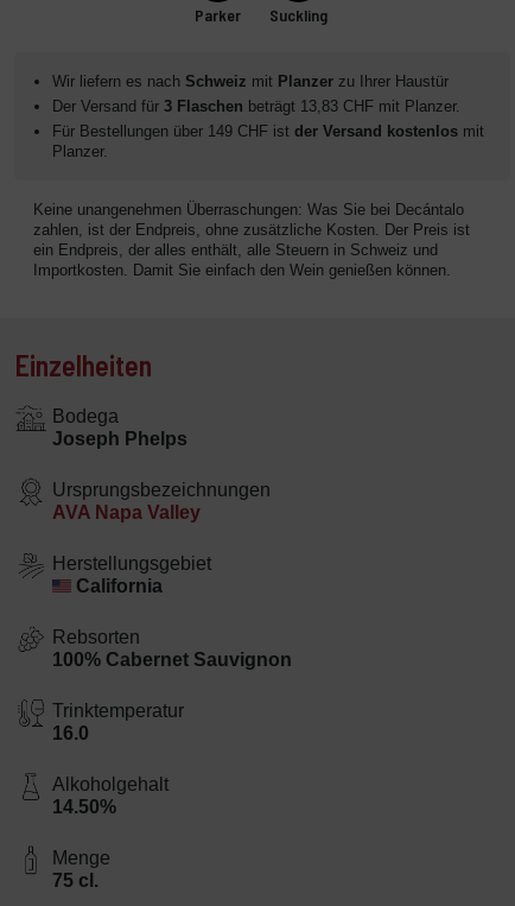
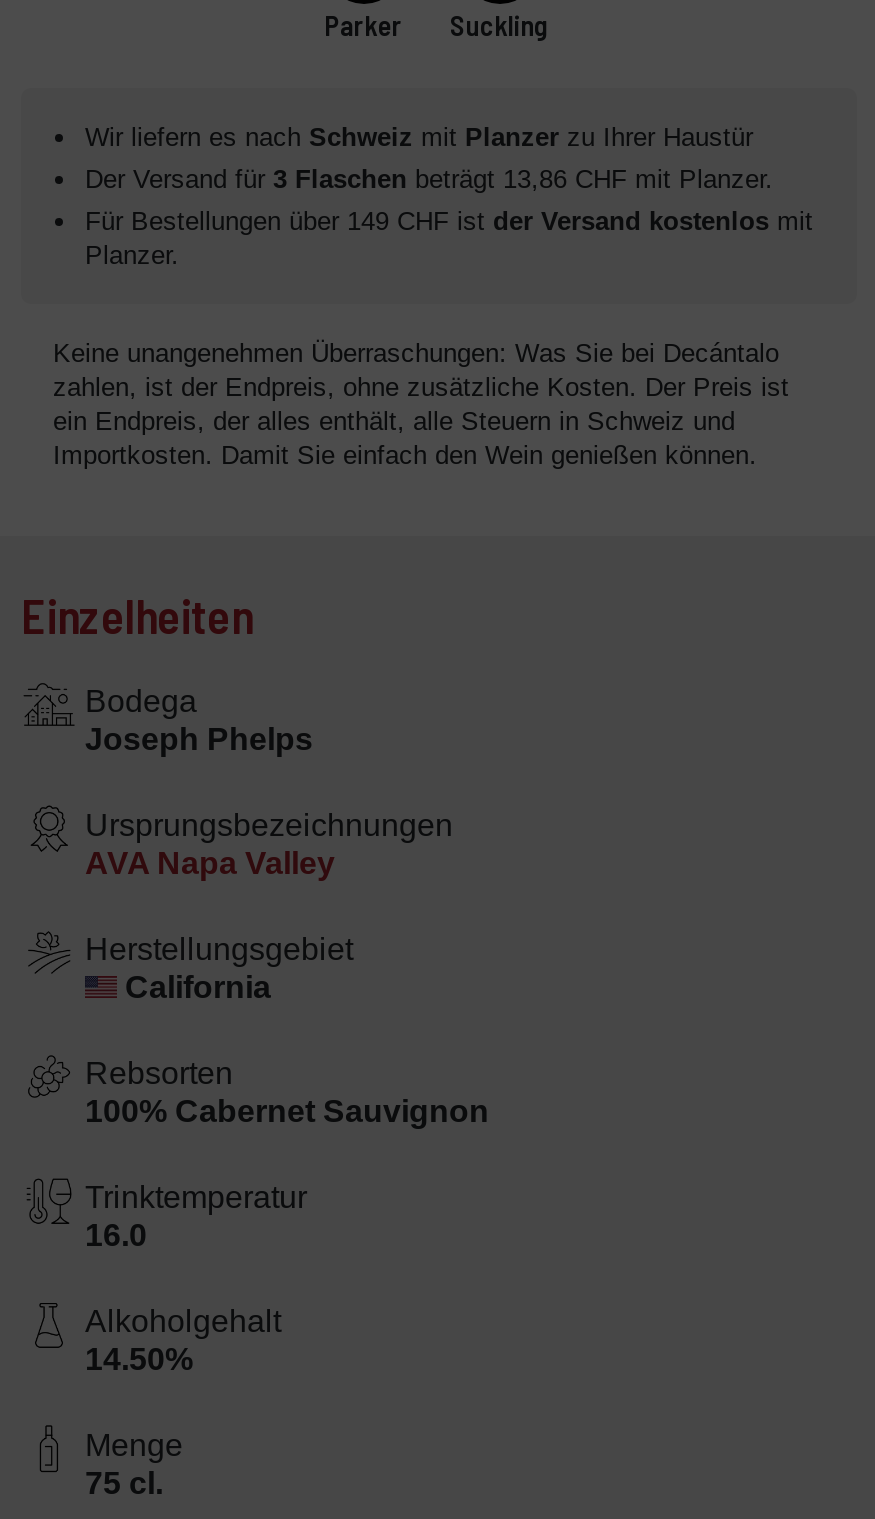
- Der Versand für 3 Flaschen beträgt 13,83 CHF mit Planzer.
+ Der Versand für 3 Flaschen beträgt 13,86 CHF mit Planzer.
